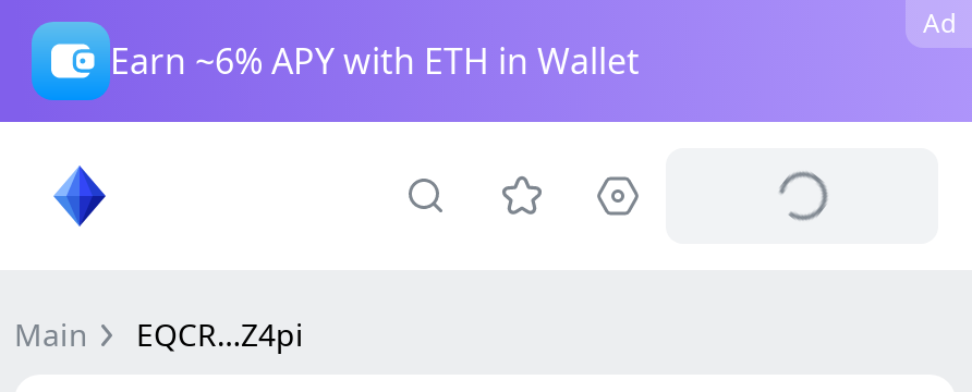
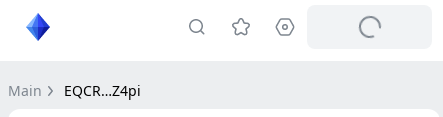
- Ad

- Earn ~6% APY with ETH in Wallet
